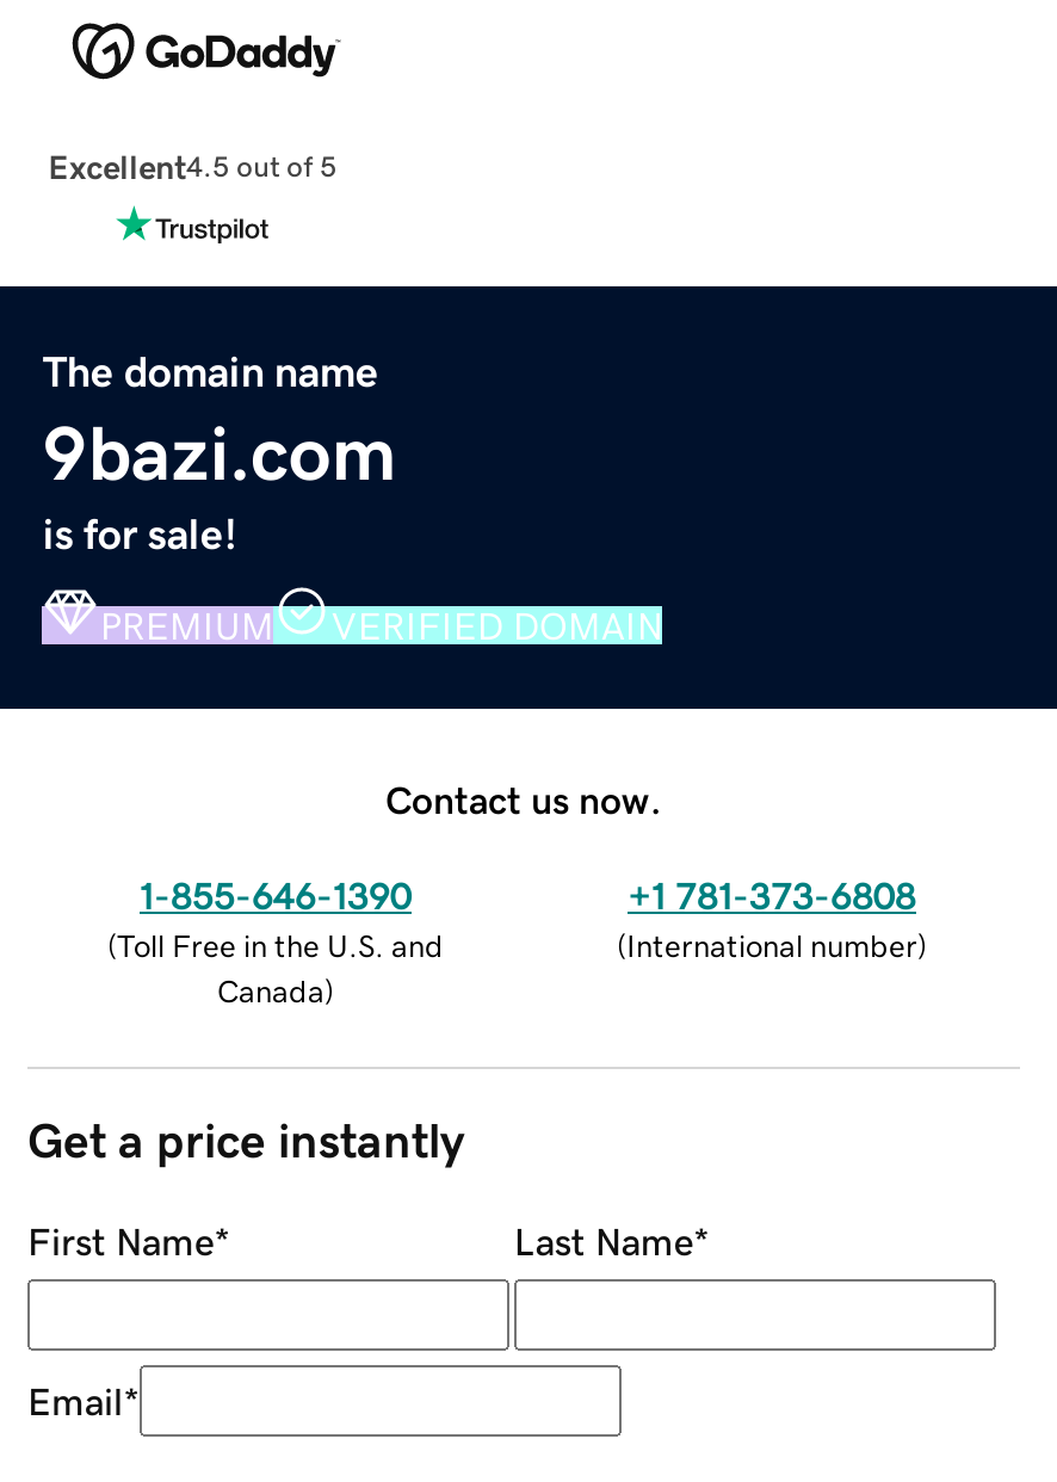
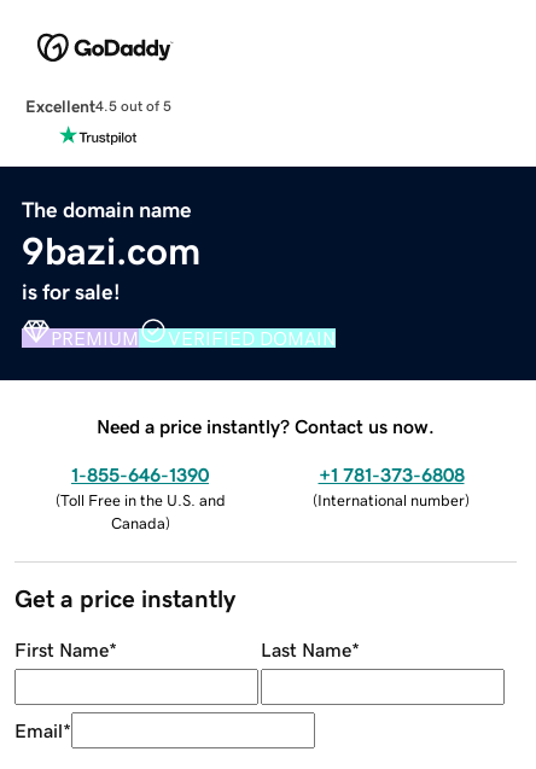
- Contact us now.
+ Need a price instantly? Contact us now.
